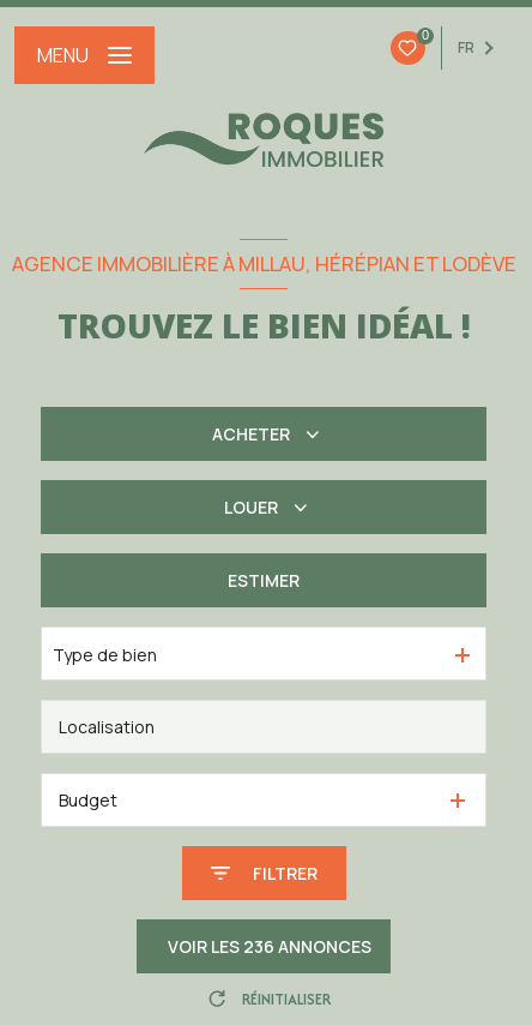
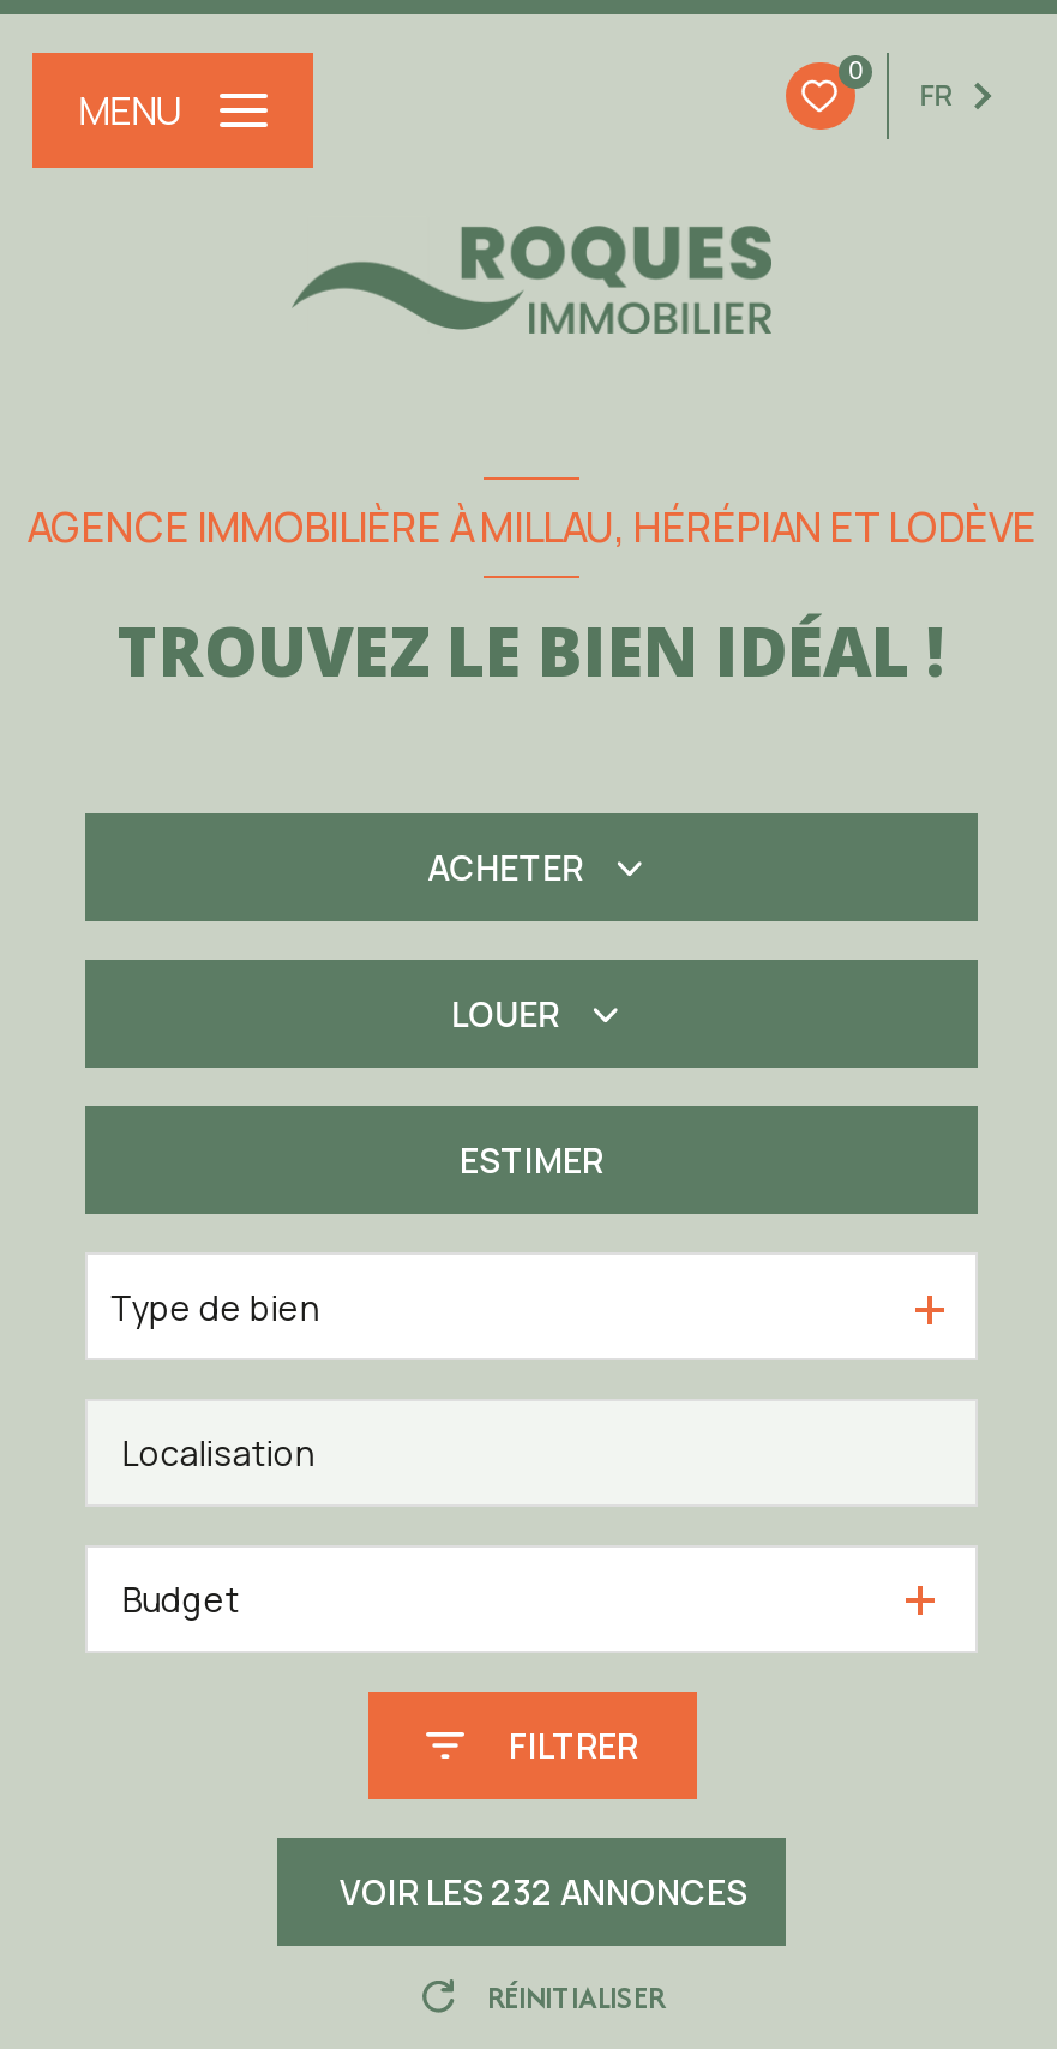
- VOIR LES 236 ANNONCES
+ VOIR LES 232 ANNONCES
